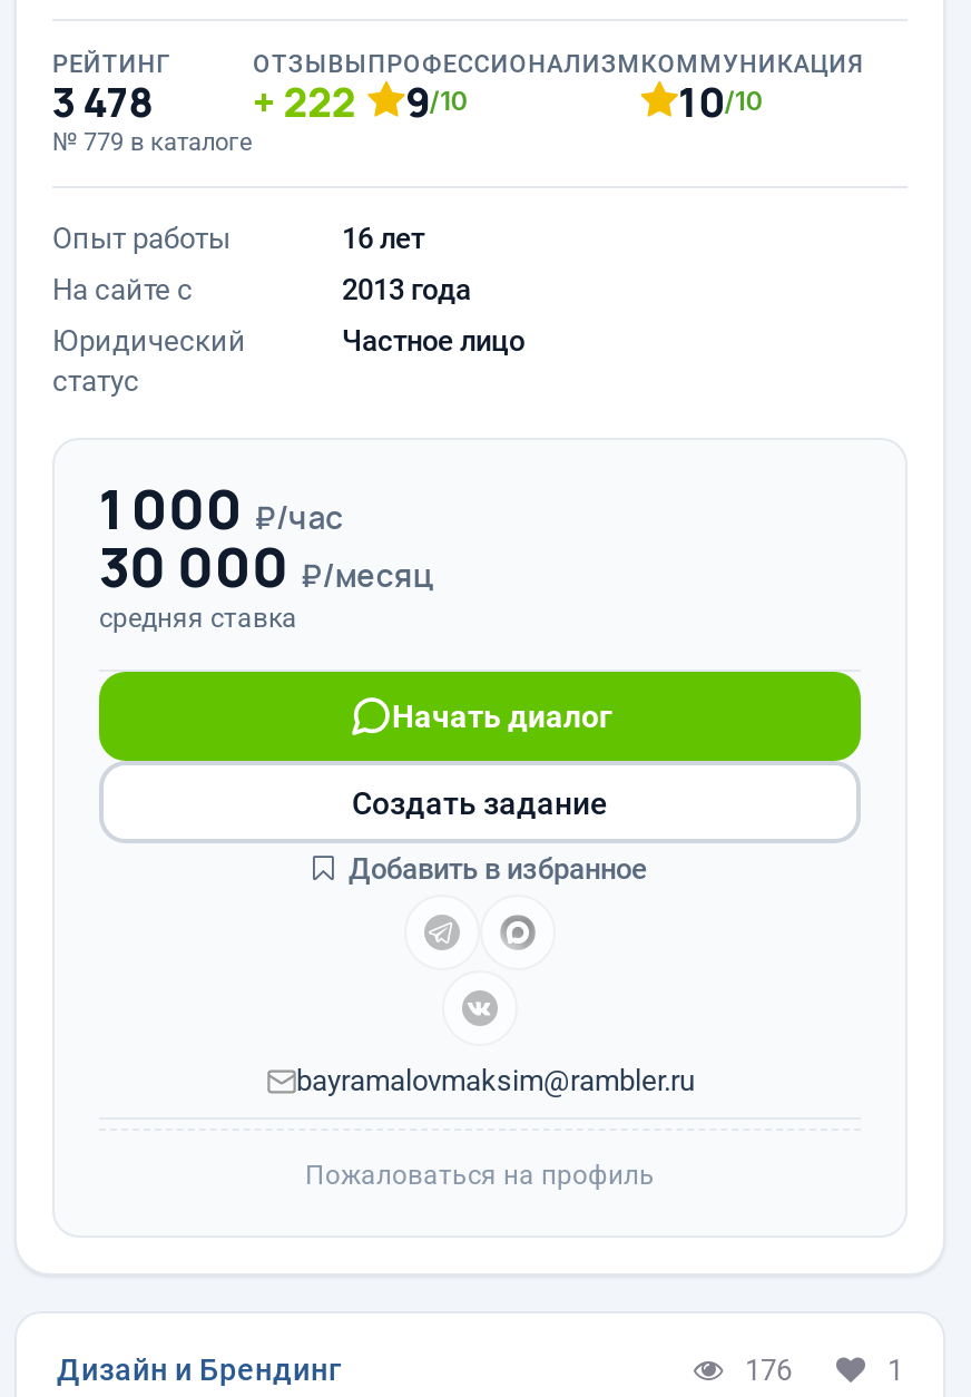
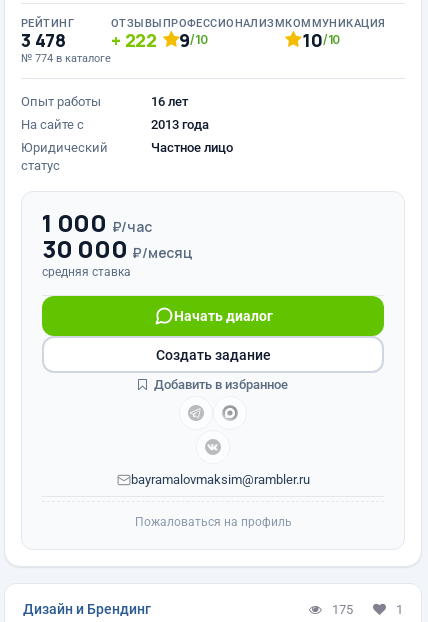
- № 779 в каталоге
+ № 774 в каталоге

- 176
+ 175
